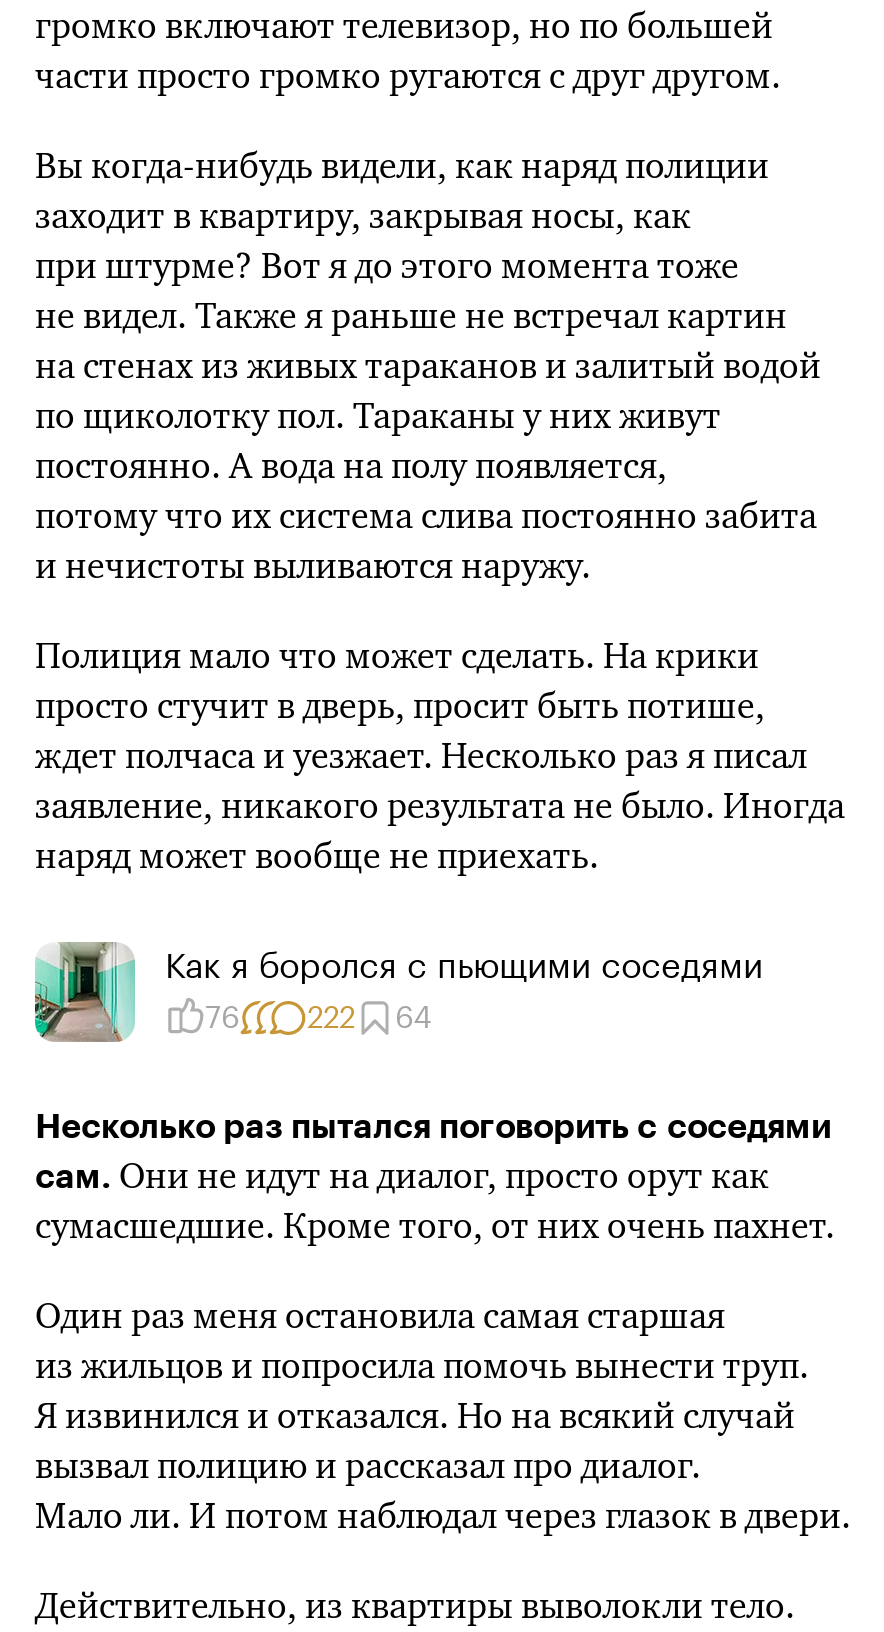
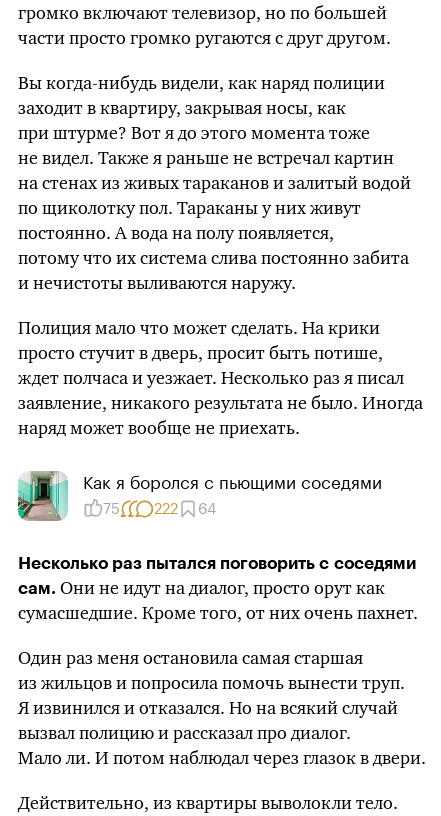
- 76
+ 75
